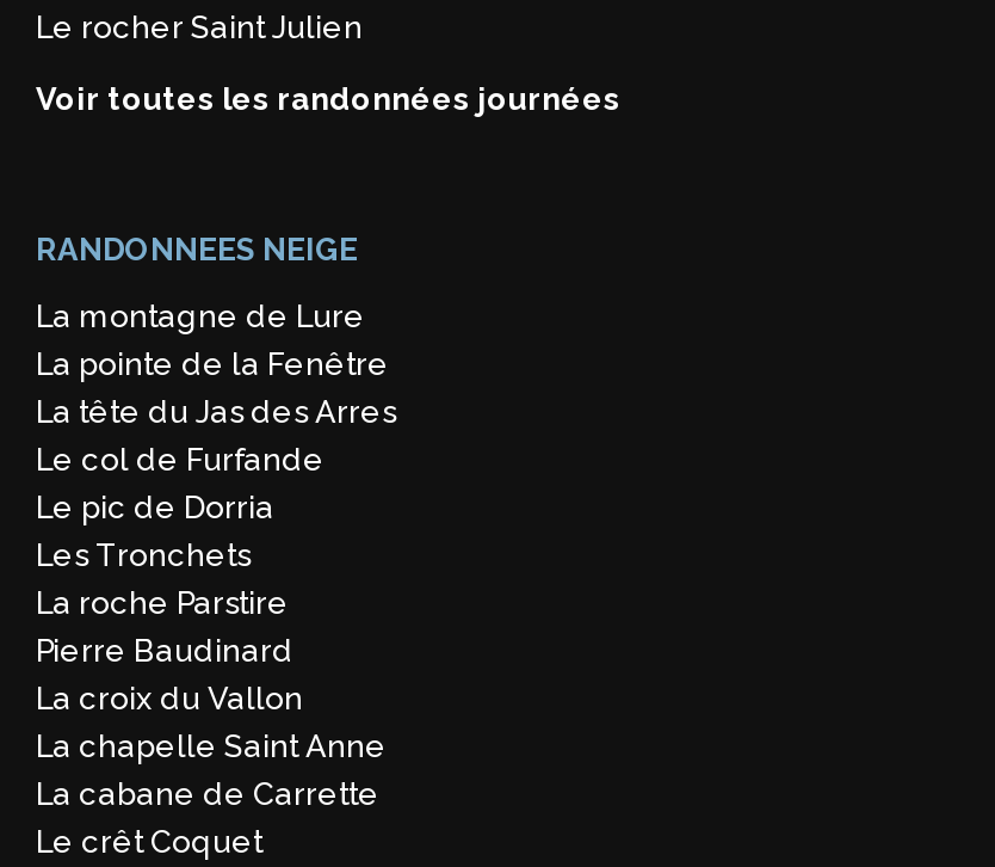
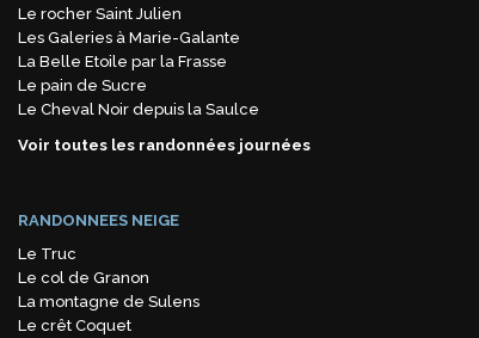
+ Les Galeries à Marie-Galante
+ La Belle Etoile par la Frasse
+ Le pain de Sucre
+ Le Cheval Noir depuis la Saulce

moved down: Voir toutes les randonnées journées | RANDONNEES NEIGE

- La montagne de Lure
- La pointe de la Fenêtre
- La tête du Jas des Arres
- Le col de Furfande
- Le pic de Dorria
- Les Tronchets
- La roche Parstire
- Pierre Baudinard
- La croix du Vallon
- La chapelle Saint Anne
- La cabane de Carrette
+ Le Truc
+ Le col de Granon
+ La montagne de Sulens
